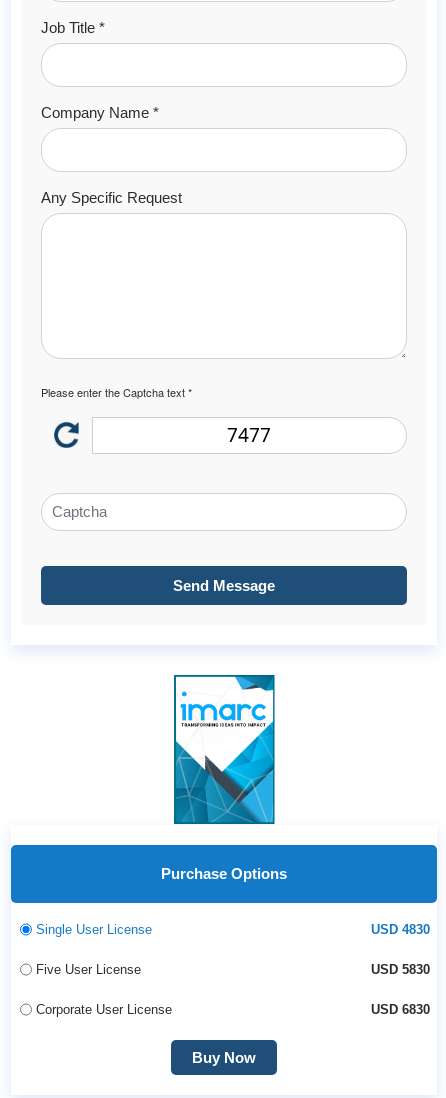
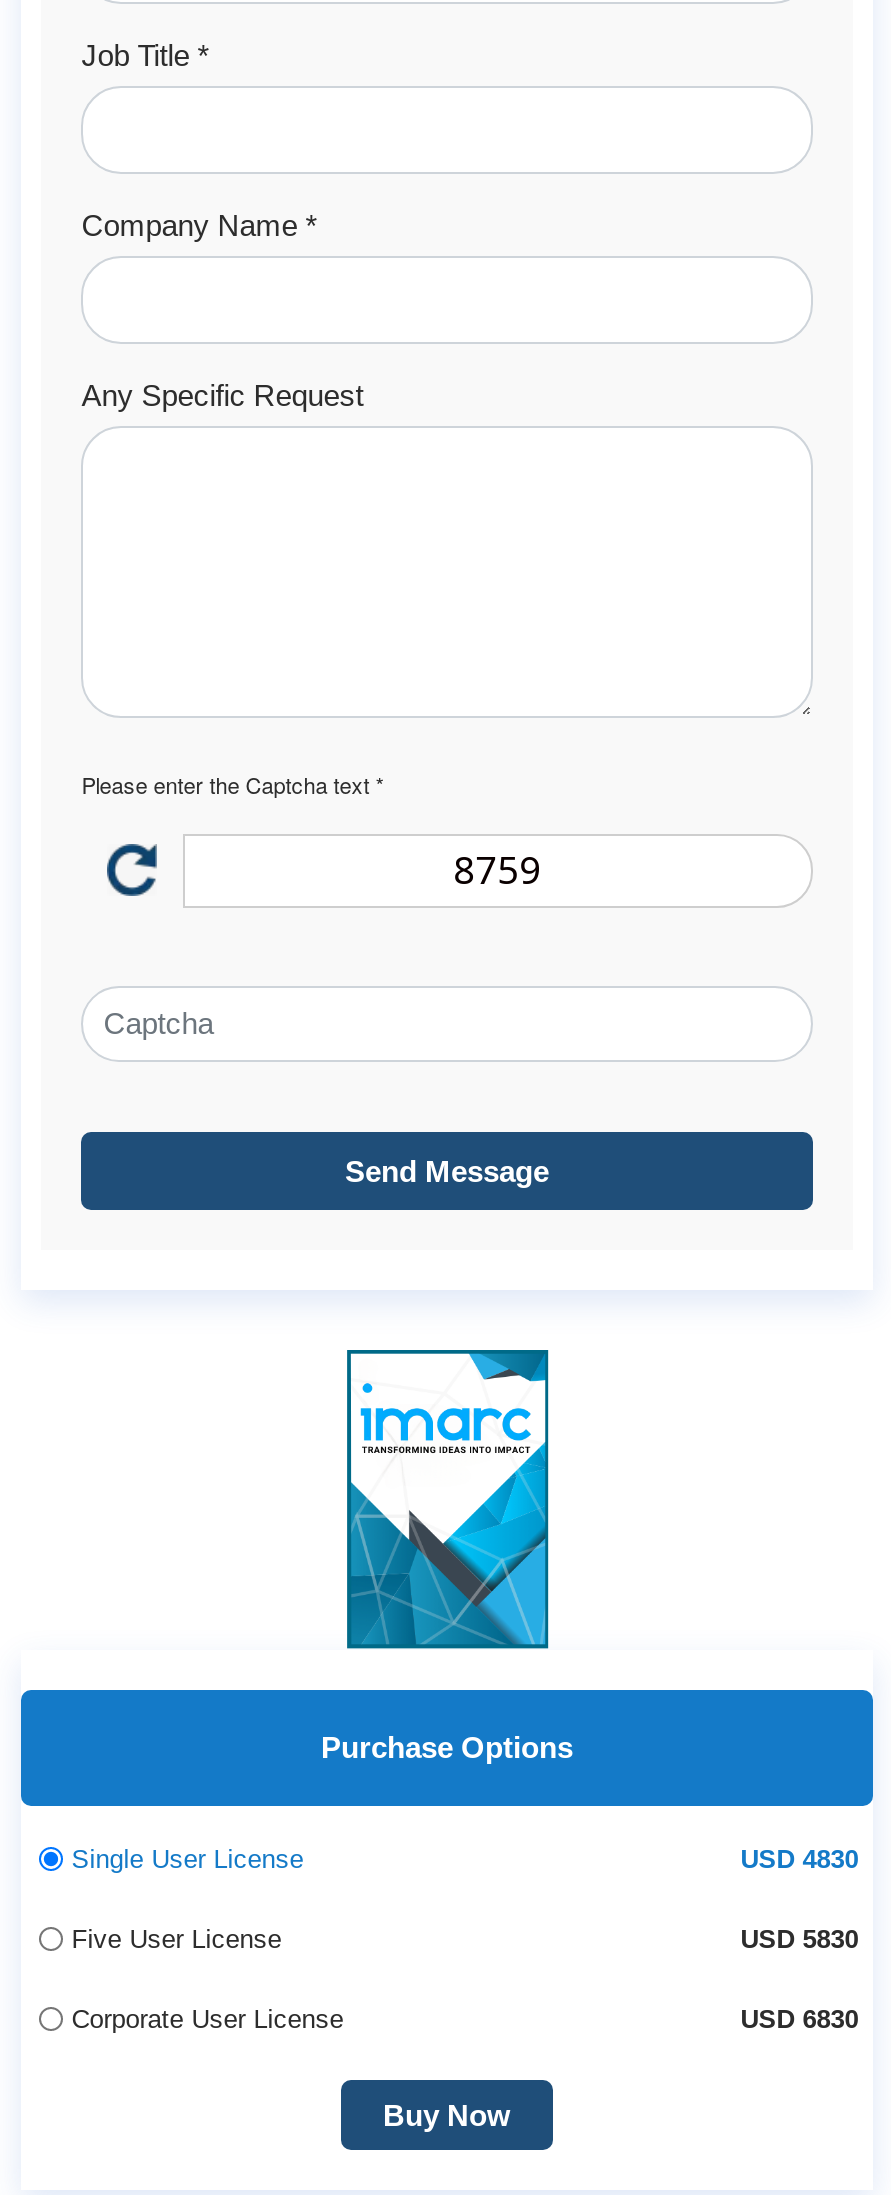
- 7477
+ 8759
